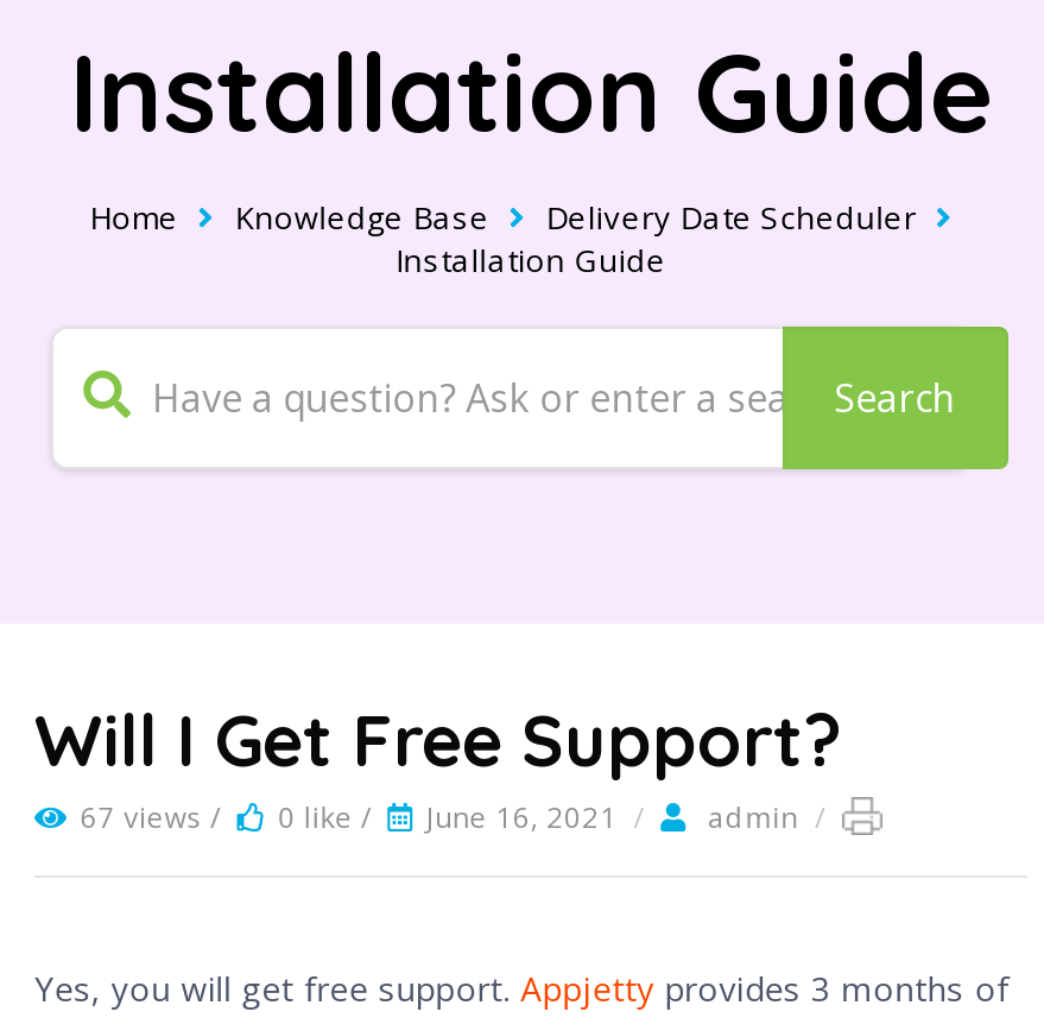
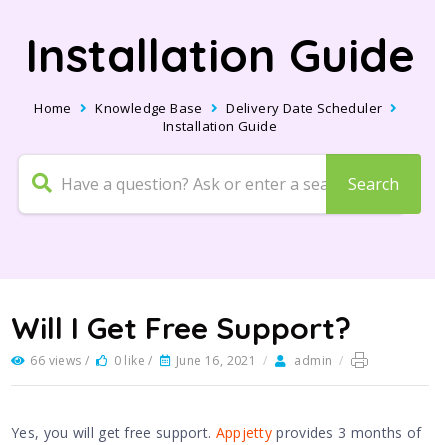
- 67 views / 0 like / June 16, 2021 / admin /
+ 66 views / 0 like / June 16, 2021 / admin /
